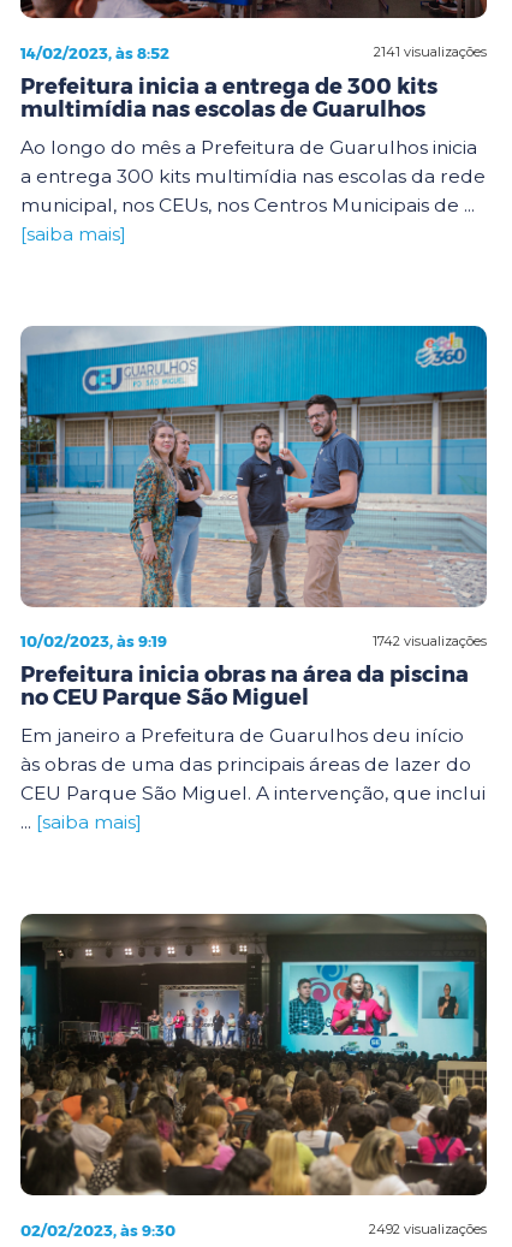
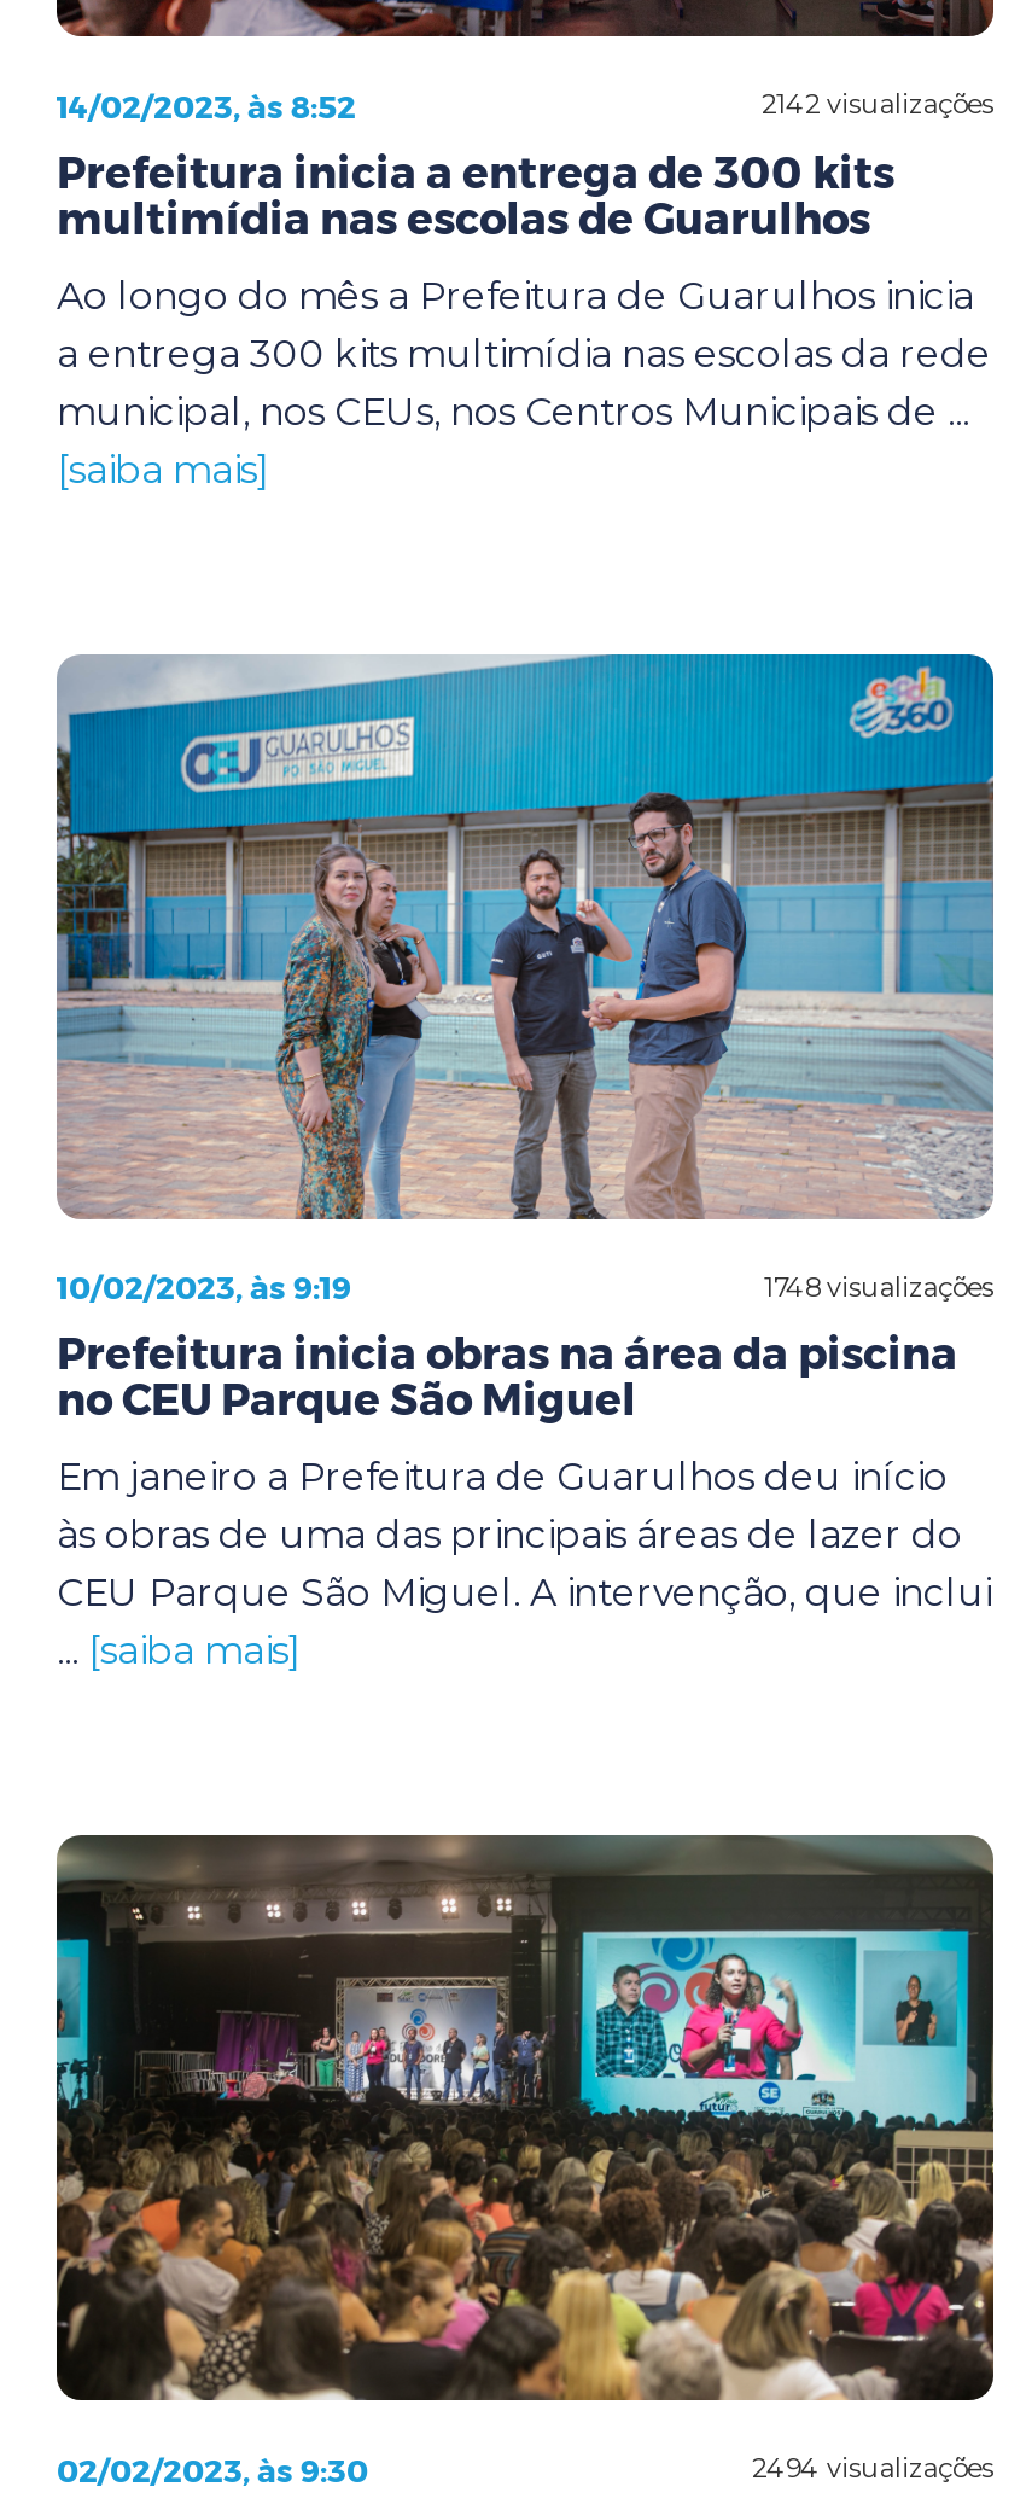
- 2141 visualizações
+ 2142 visualizações

- 1742 visualizações
+ 1748 visualizações

- 2492 visualizações
+ 2494 visualizações
